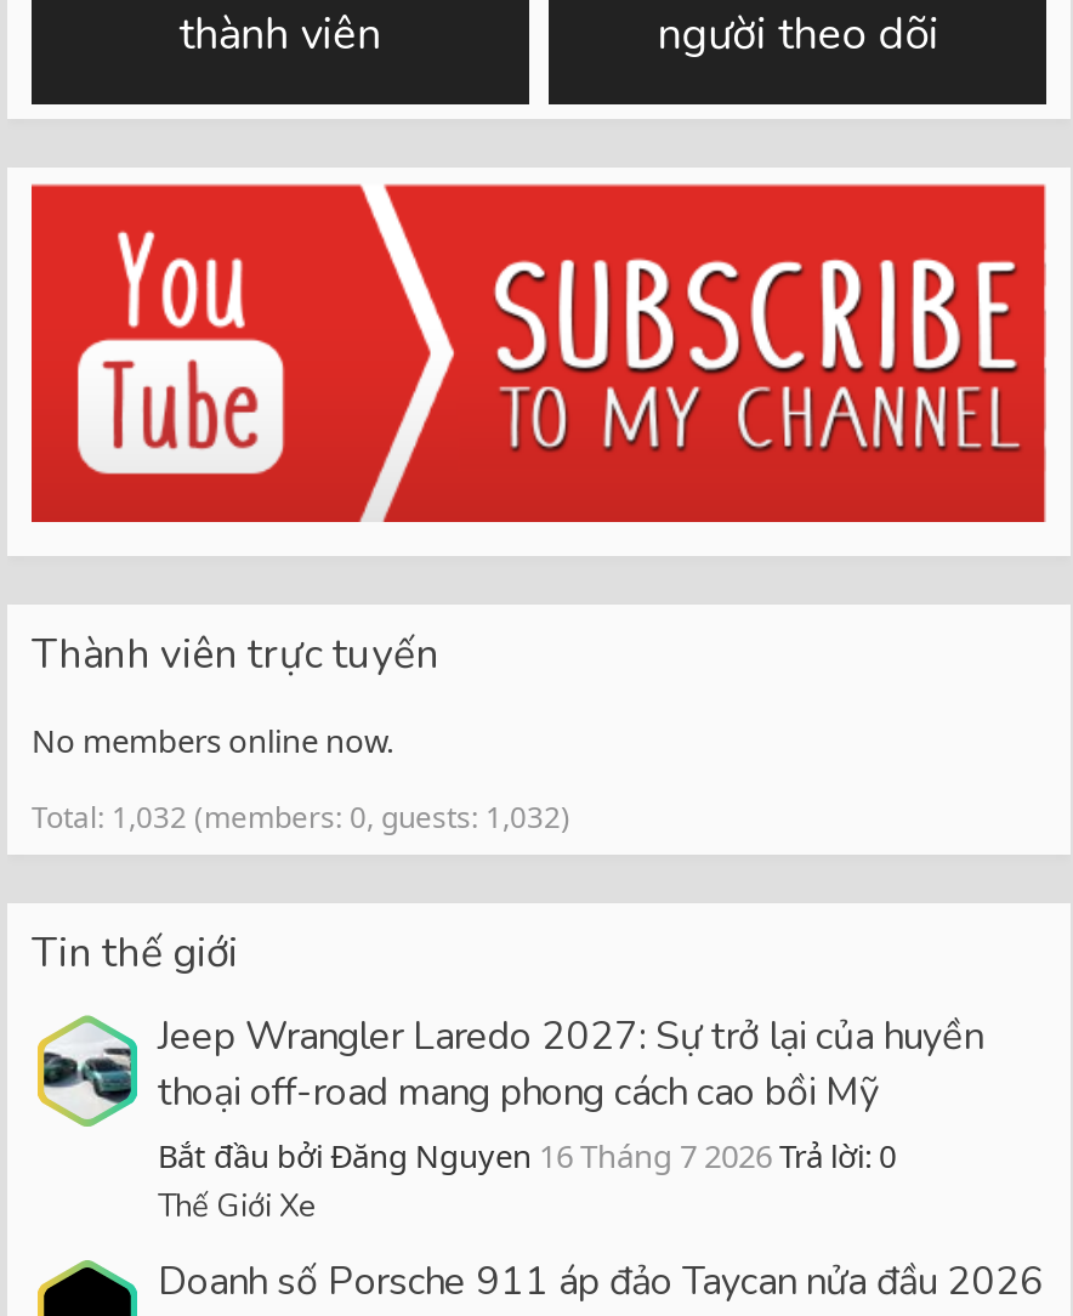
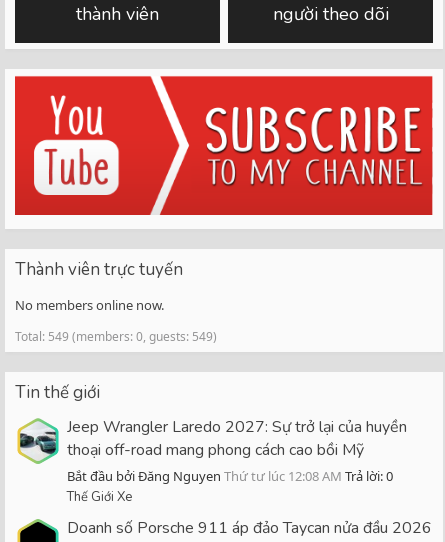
- Total: 1,032 (members: 0, guests: 1,032)
+ Total: 549 (members: 0, guests: 549)

- Bắt đầu bởi Đăng Nguyen 16 Tháng 7 2026 Trả lời: 0
+ Bắt đầu bởi Đăng Nguyen Thứ tư lúc 12:08 AM Trả lời: 0
